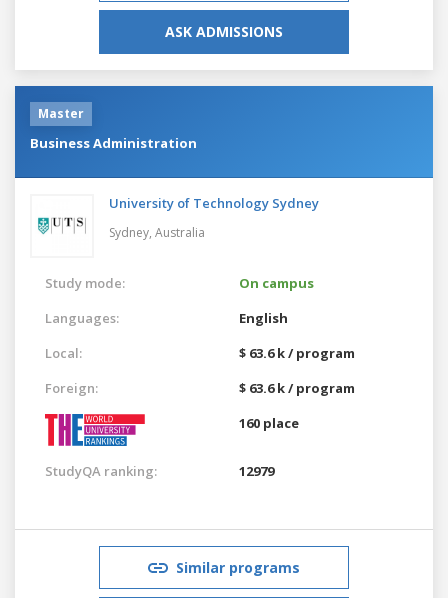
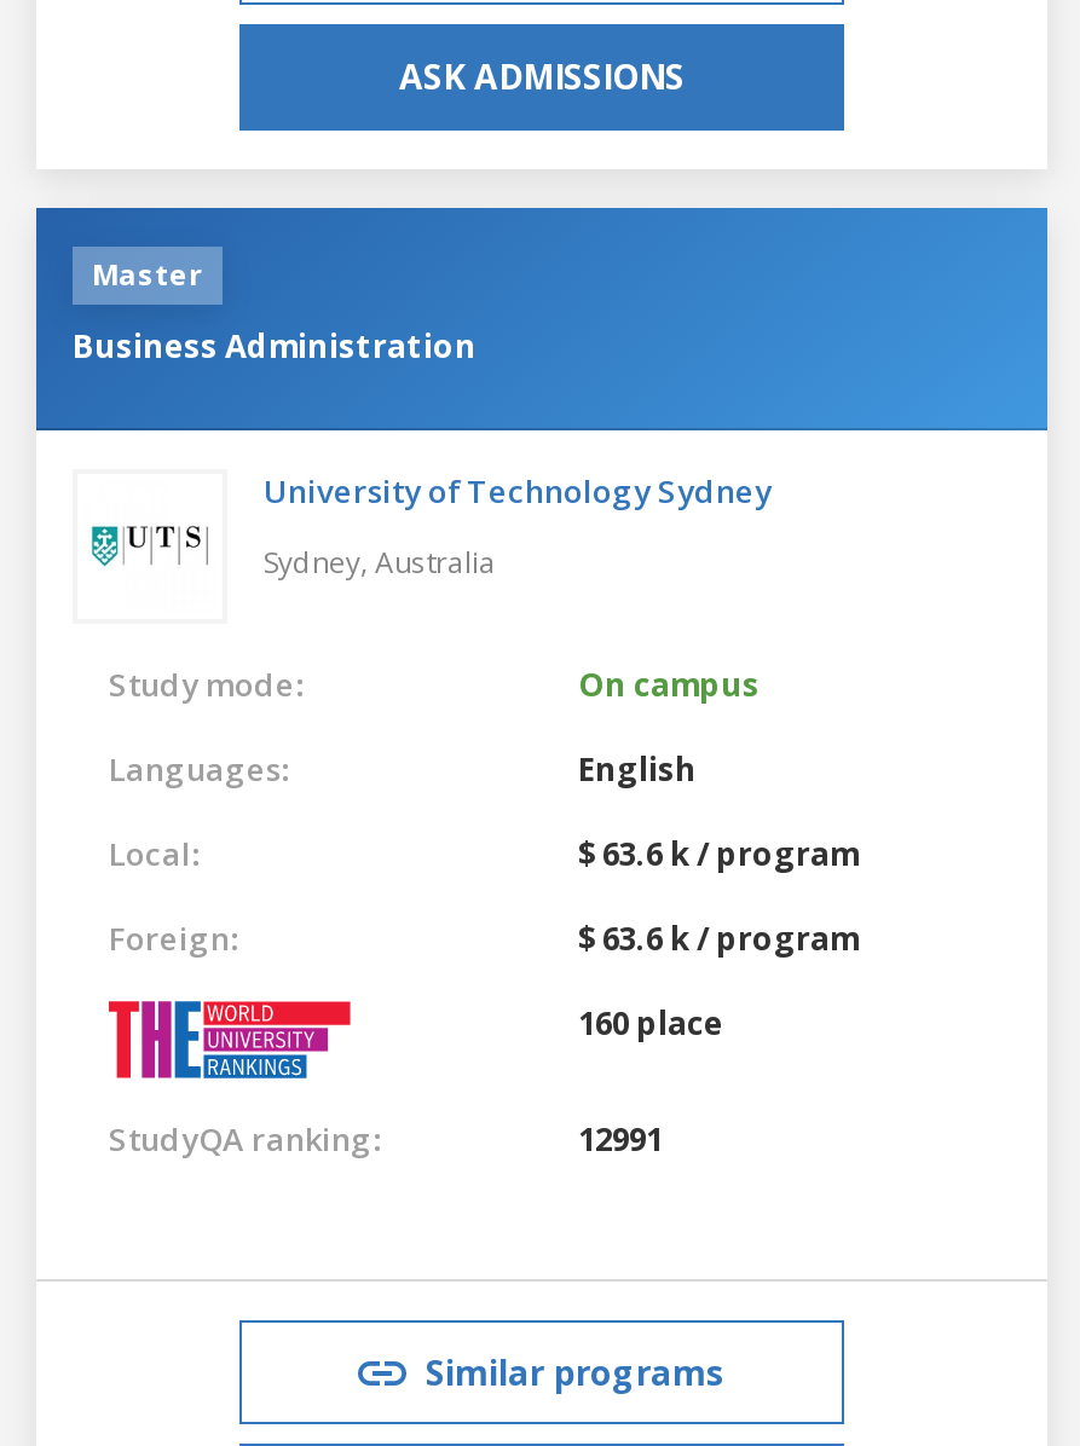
- 12979
+ 12991
